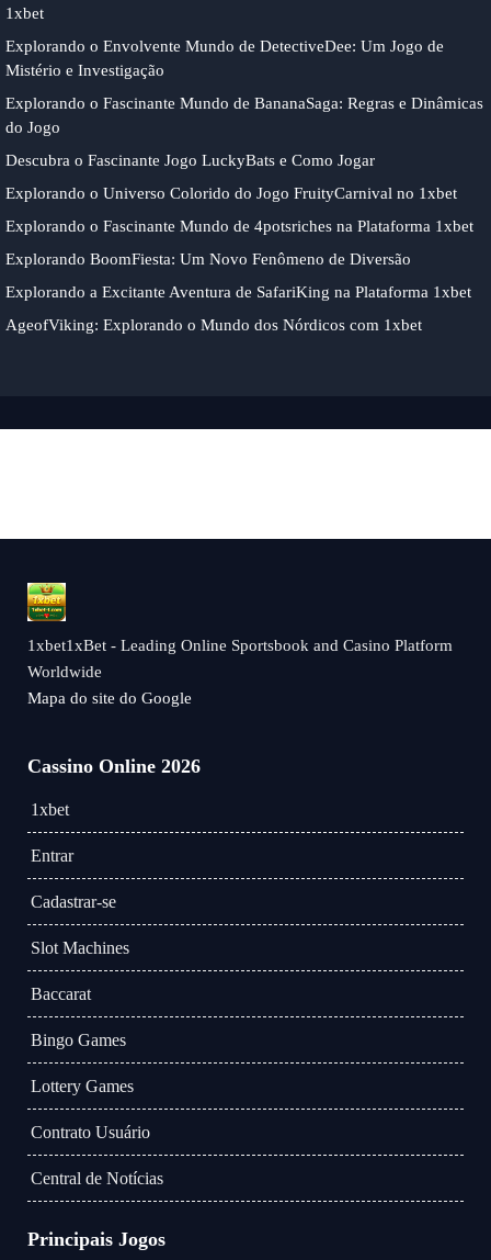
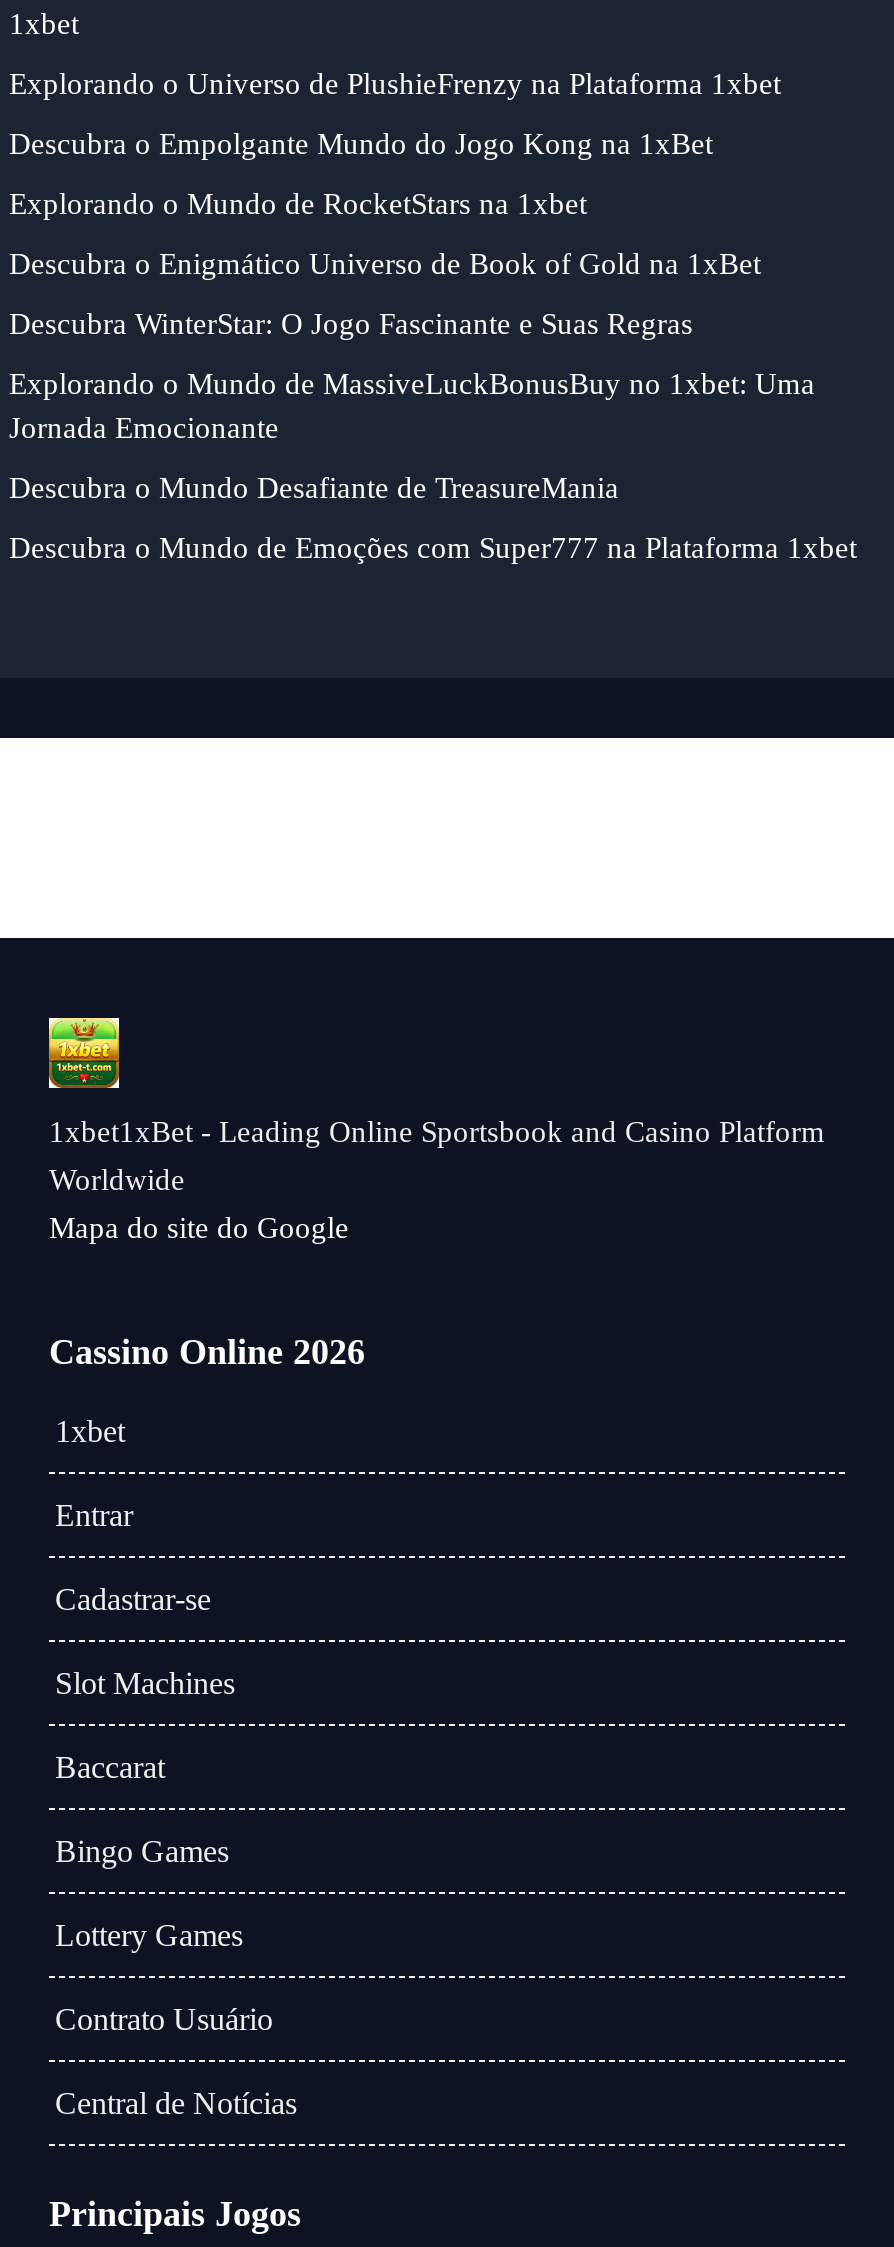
- Explorando o Envolvente Mundo de DetectiveDee: Um Jogo de
- Mistério e Investigação
+ Explorando o Universo de PlushieFrenzy na Plataforma 1xbet

- Explorando o Fascinante Mundo de BananaSaga: Regras e Dinâmicas
- do Jogo
+ Descubra o Empolgante Mundo do Jogo Kong na 1xBet

- Descubra o Fascinante Jogo LuckyBats e Como Jogar
+ Explorando o Mundo de RocketStars na 1xbet

- Explorando o Universo Colorido do Jogo FruityCarnival no 1xbet
+ Descubra o Enigmático Universo de Book of Gold na 1xBet

- Explorando o Fascinante Mundo de 4potsriches na Plataforma 1xbet
+ Descubra WinterStar: O Jogo Fascinante e Suas Regras

- Explorando BoomFiesta: Um Novo Fenômeno de Diversão
+ Explorando o Mundo de MassiveLuckBonusBuy no 1xbet: Uma
+ Jornada Emocionante

- Explorando a Excitante Aventura de SafariKing na Plataforma 1xbet
+ Descubra o Mundo Desafiante de TreasureMania

- AgeofViking: Explorando o Mundo dos Nórdicos com 1xbet
+ Descubra o Mundo de Emoções com Super777 na Plataforma 1xbet
